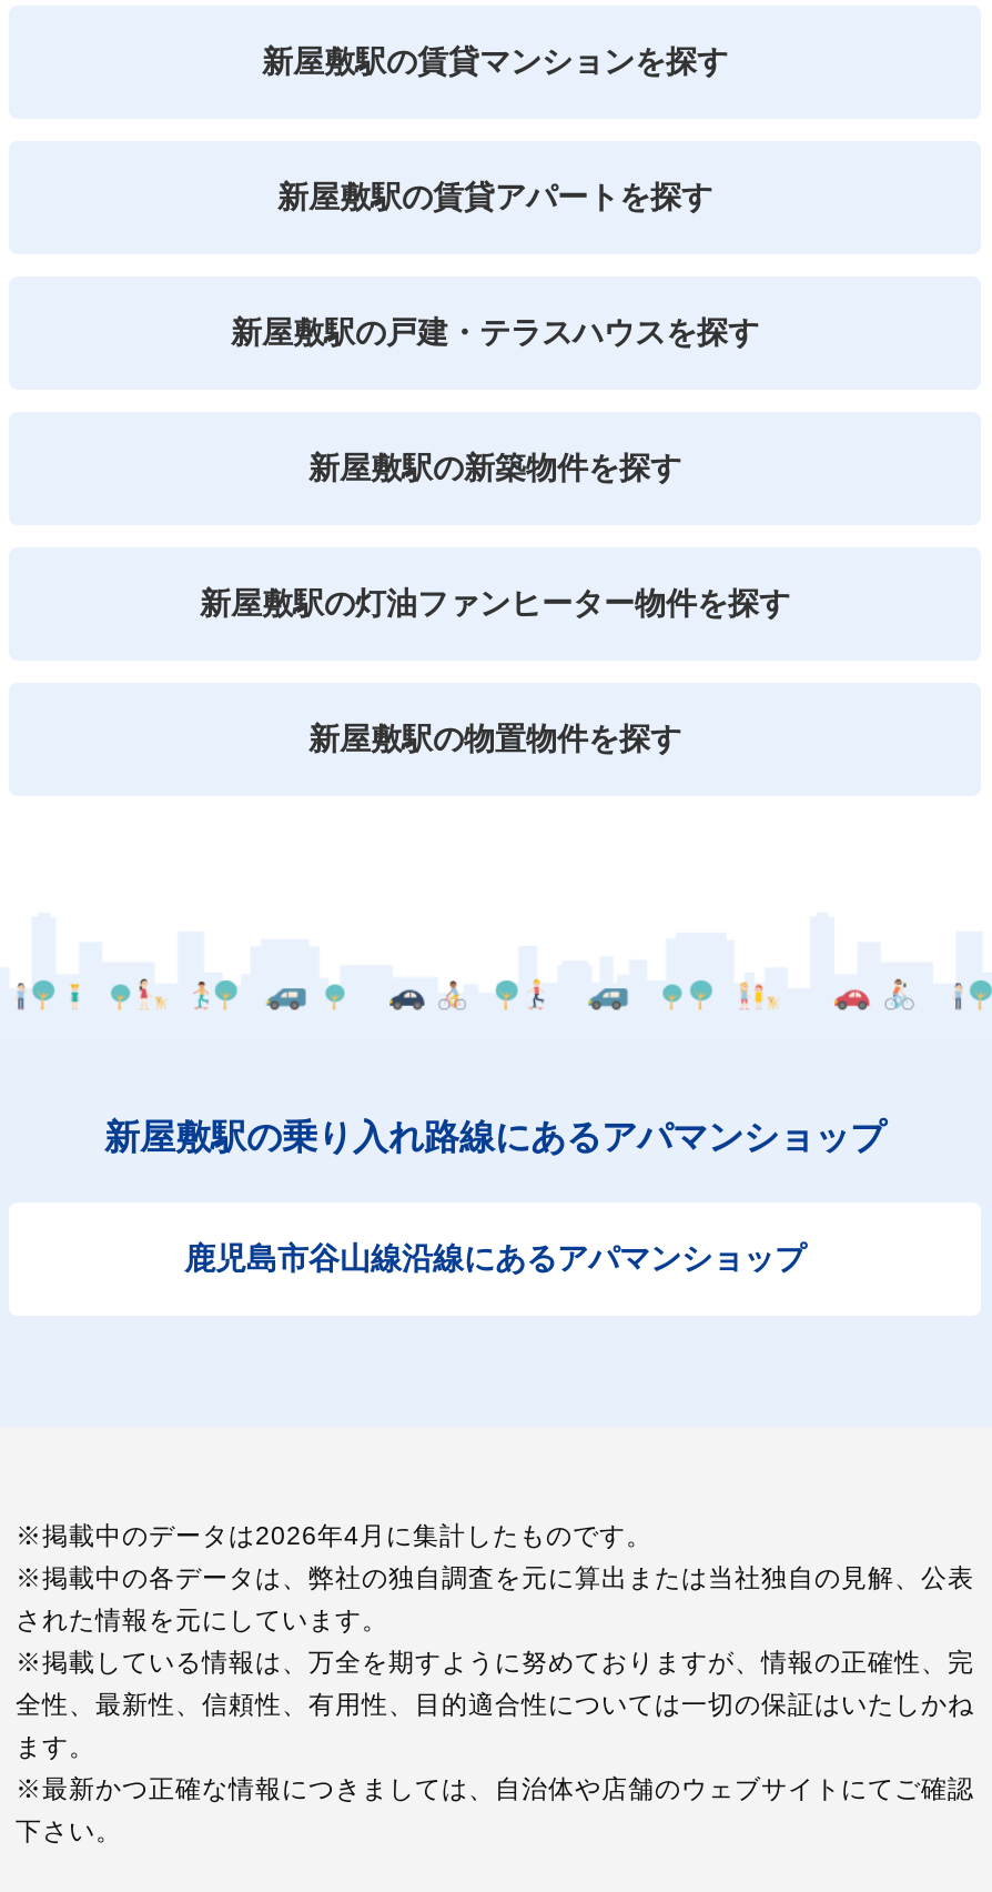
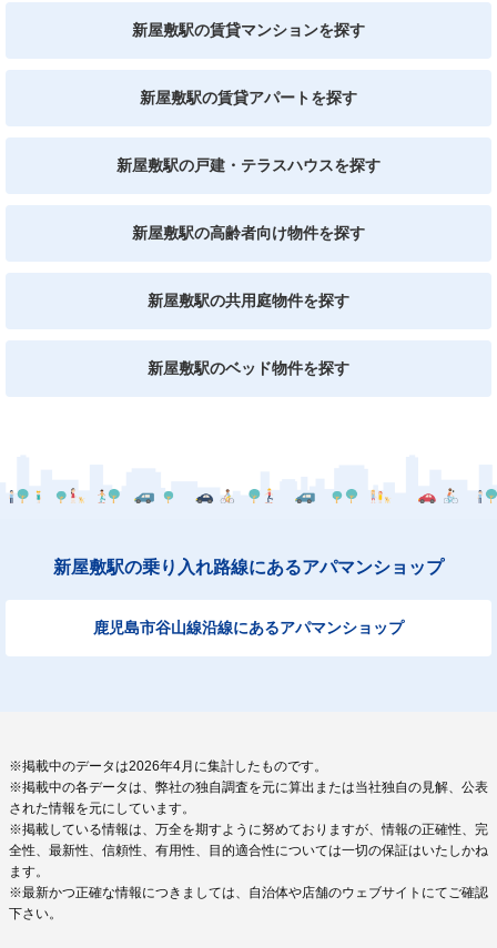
- 新屋敷駅の新築物件を探す
+ 新屋敷駅の高齢者向け物件を探す

- 新屋敷駅の灯油ファンヒーター物件を探す
+ 新屋敷駅の共用庭物件を探す

- 新屋敷駅の物置物件を探す
+ 新屋敷駅のベッド物件を探す
